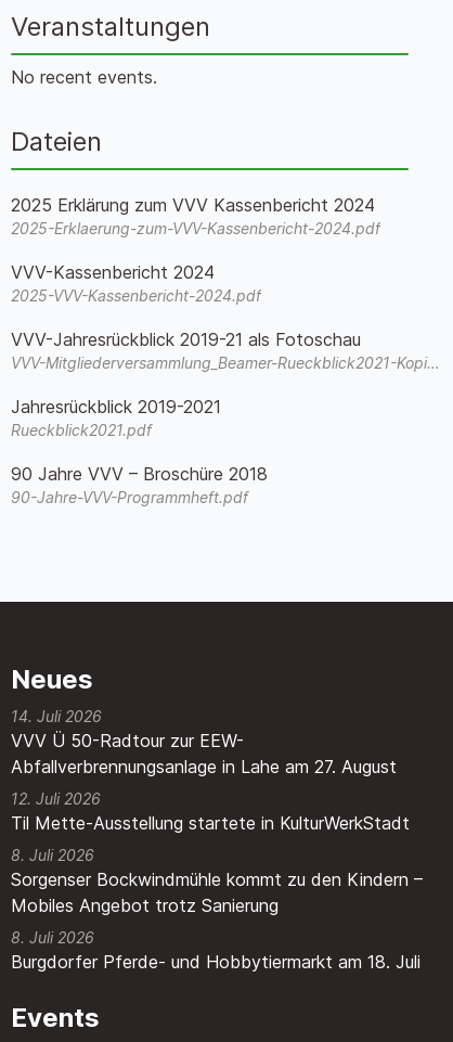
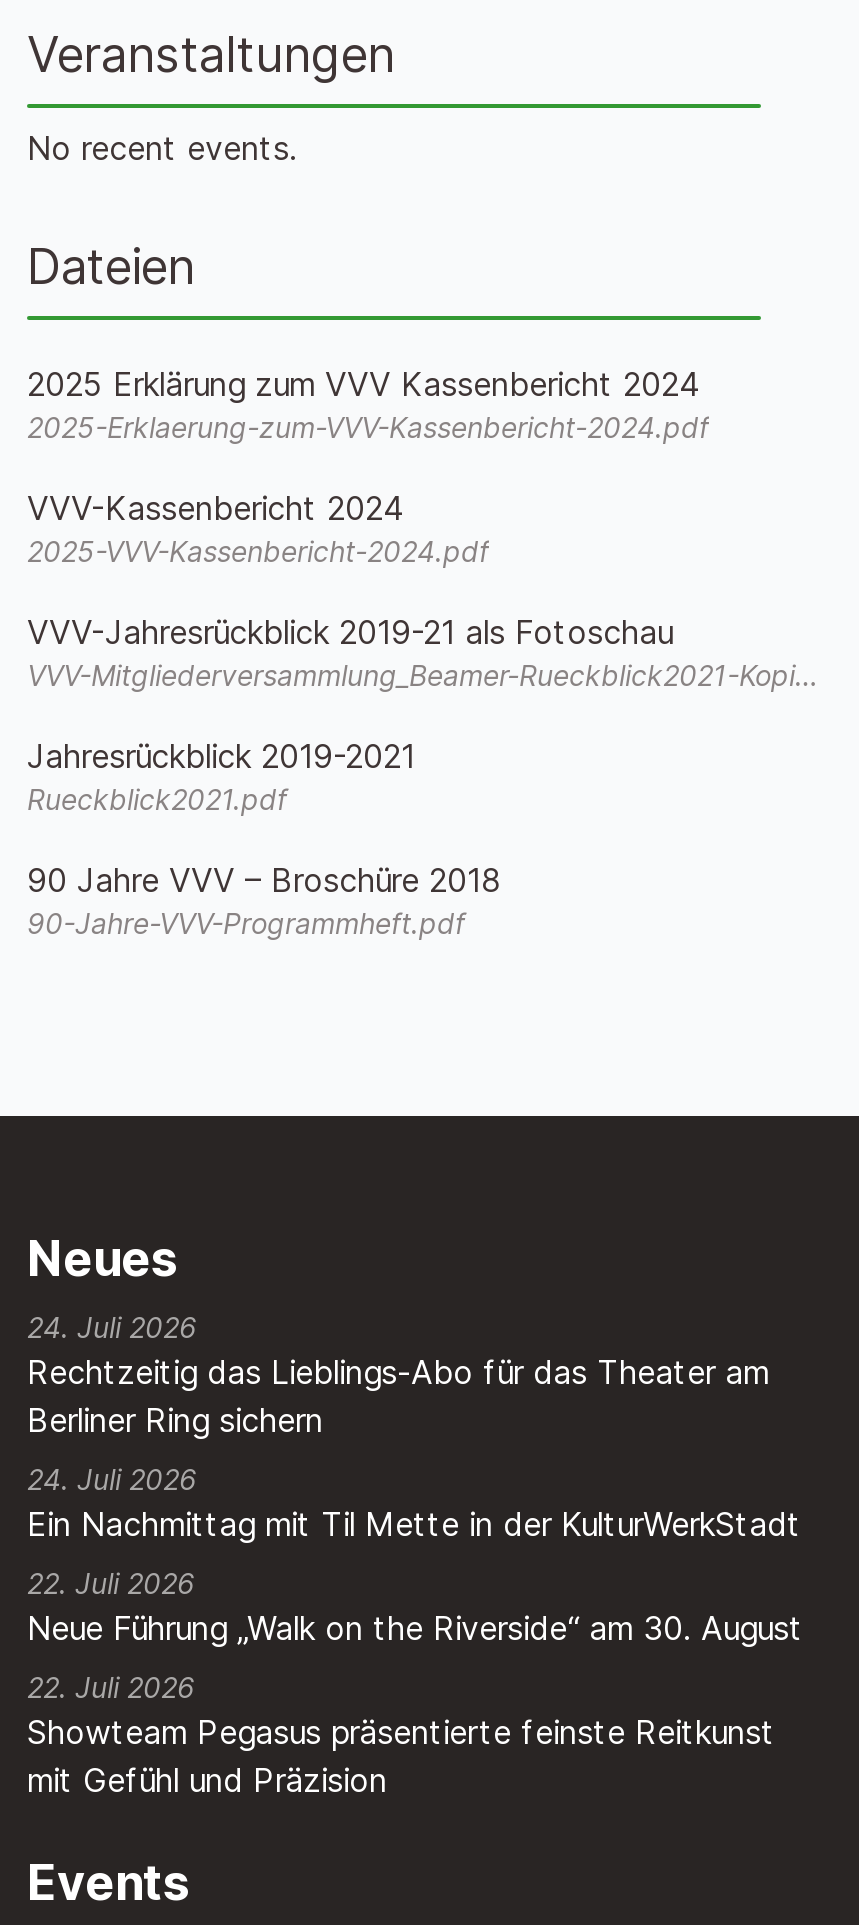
- 14. Juli 2026
+ 24. Juli 2026

- VVV Ü 50-Radtour zur EEW-
- Abfallverbrennungsanlage in Lahe am 27. August
+ Rechtzeitig das Lieblings-Abo für das Theater am
+ Berliner Ring sichern

- 12. Juli 2026
+ 24. Juli 2026

- Til Mette-Ausstellung startete in KulturWerkStadt
+ Ein Nachmittag mit Til Mette in der KulturWerkStadt

- 8. Juli 2026
+ 22. Juli 2026

- Sorgenser Bockwindmühle kommt zu den Kindern –
- Mobiles Angebot trotz Sanierung
+ Neue Führung „Walk on the Riverside“ am 30. August

- 8. Juli 2026
+ 22. Juli 2026

- Burgdorfer Pferde- und Hobbytiermarkt am 18. Juli
+ Showteam Pegasus präsentierte feinste Reitkunst
+ mit Gefühl und Präzision
